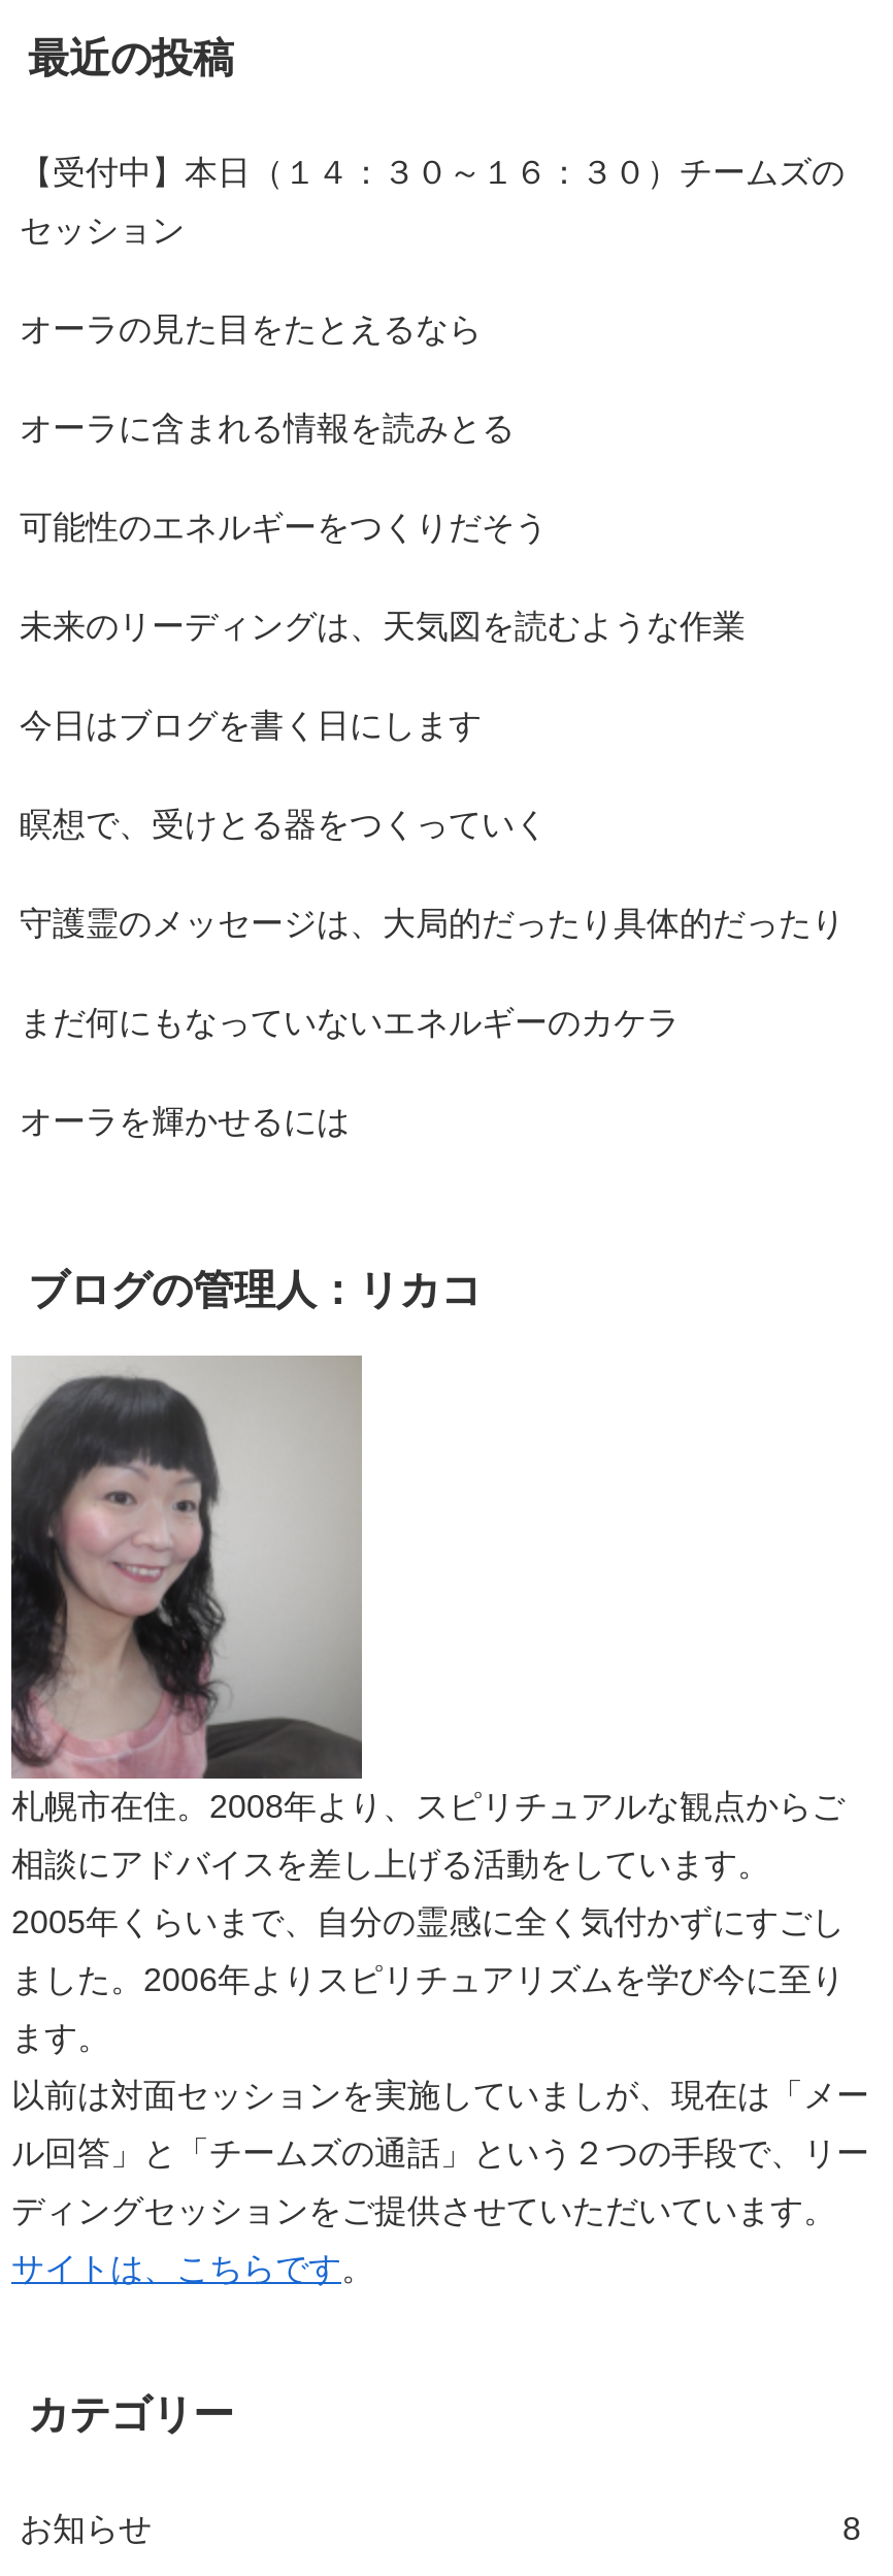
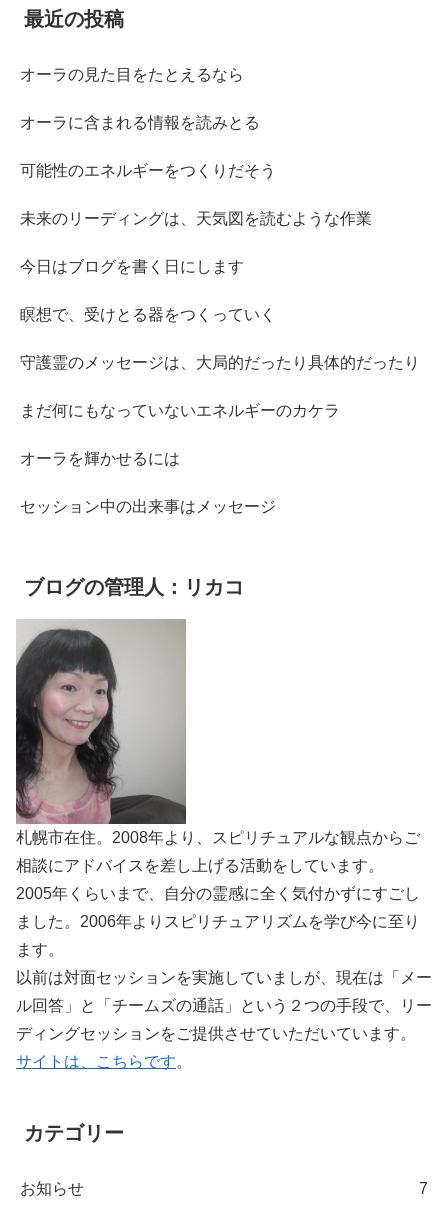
- 【受付中】本日（１４：３０～１６：３０）チームズの
- セッション

moved up: オーラの見た目をたとえるなら | オーラに含まれる情報を読みとる | 可能性のエネルギーをつくりだそう | ... | まだ何にもなっていないエネルギーのカケラ | オーラを輝かせるには

+ セッション中の出来事はメッセージ

- 8
+ 7
